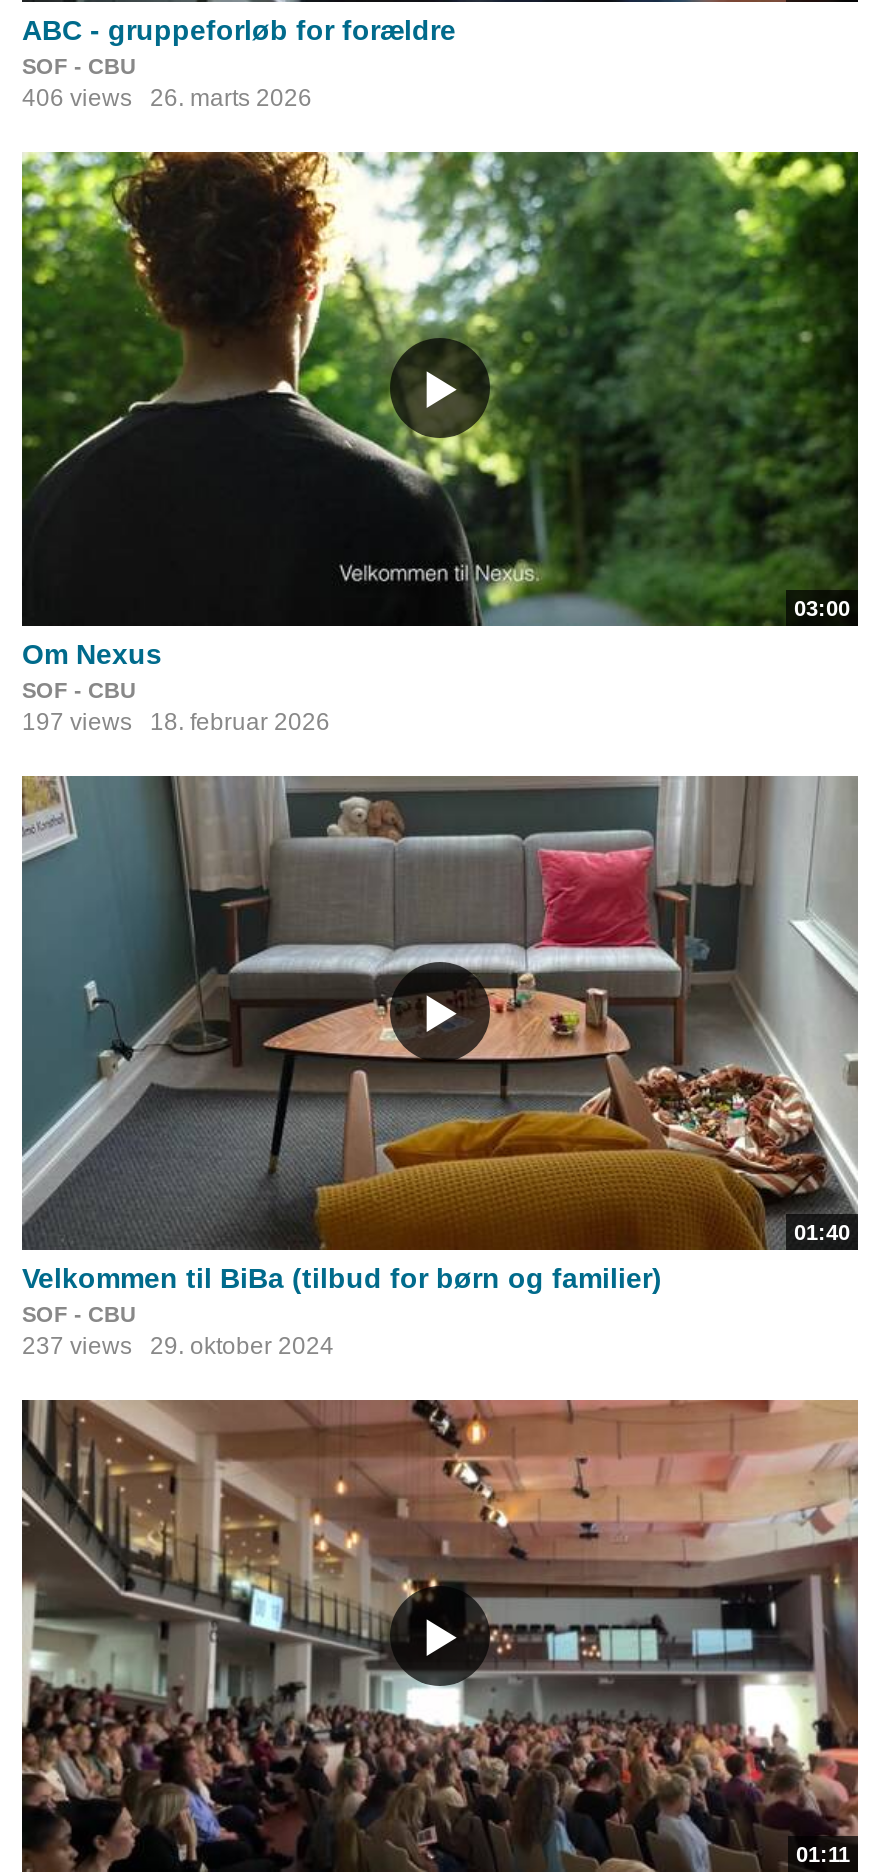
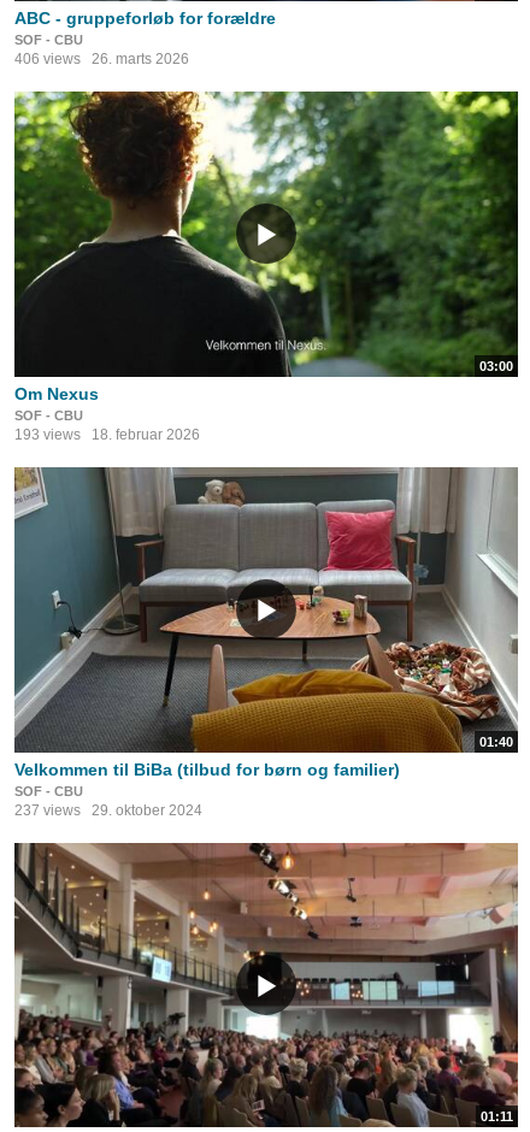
- 197 views 18. februar 2026
+ 193 views 18. februar 2026
